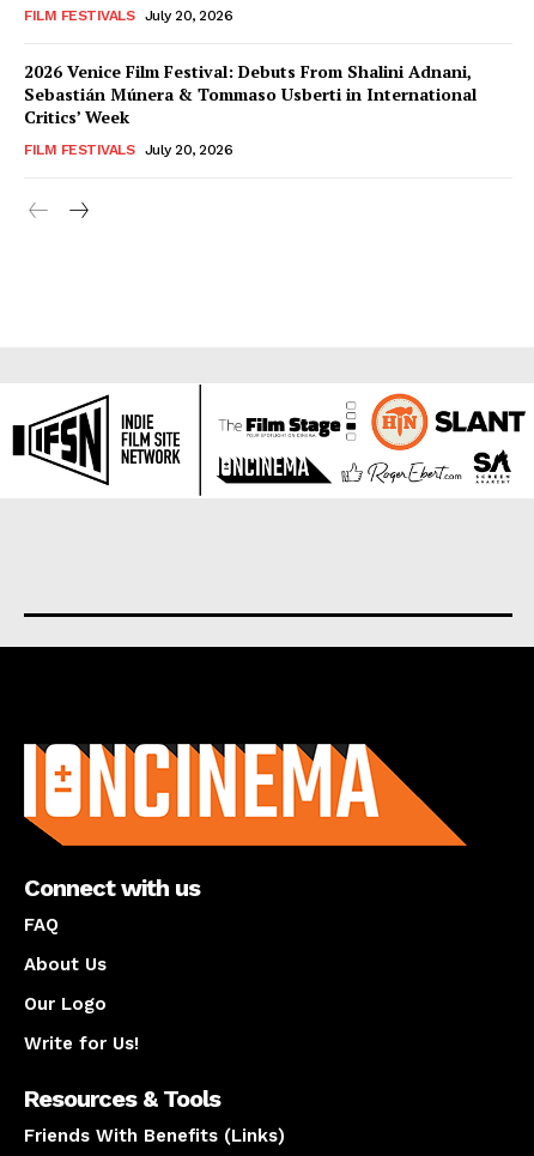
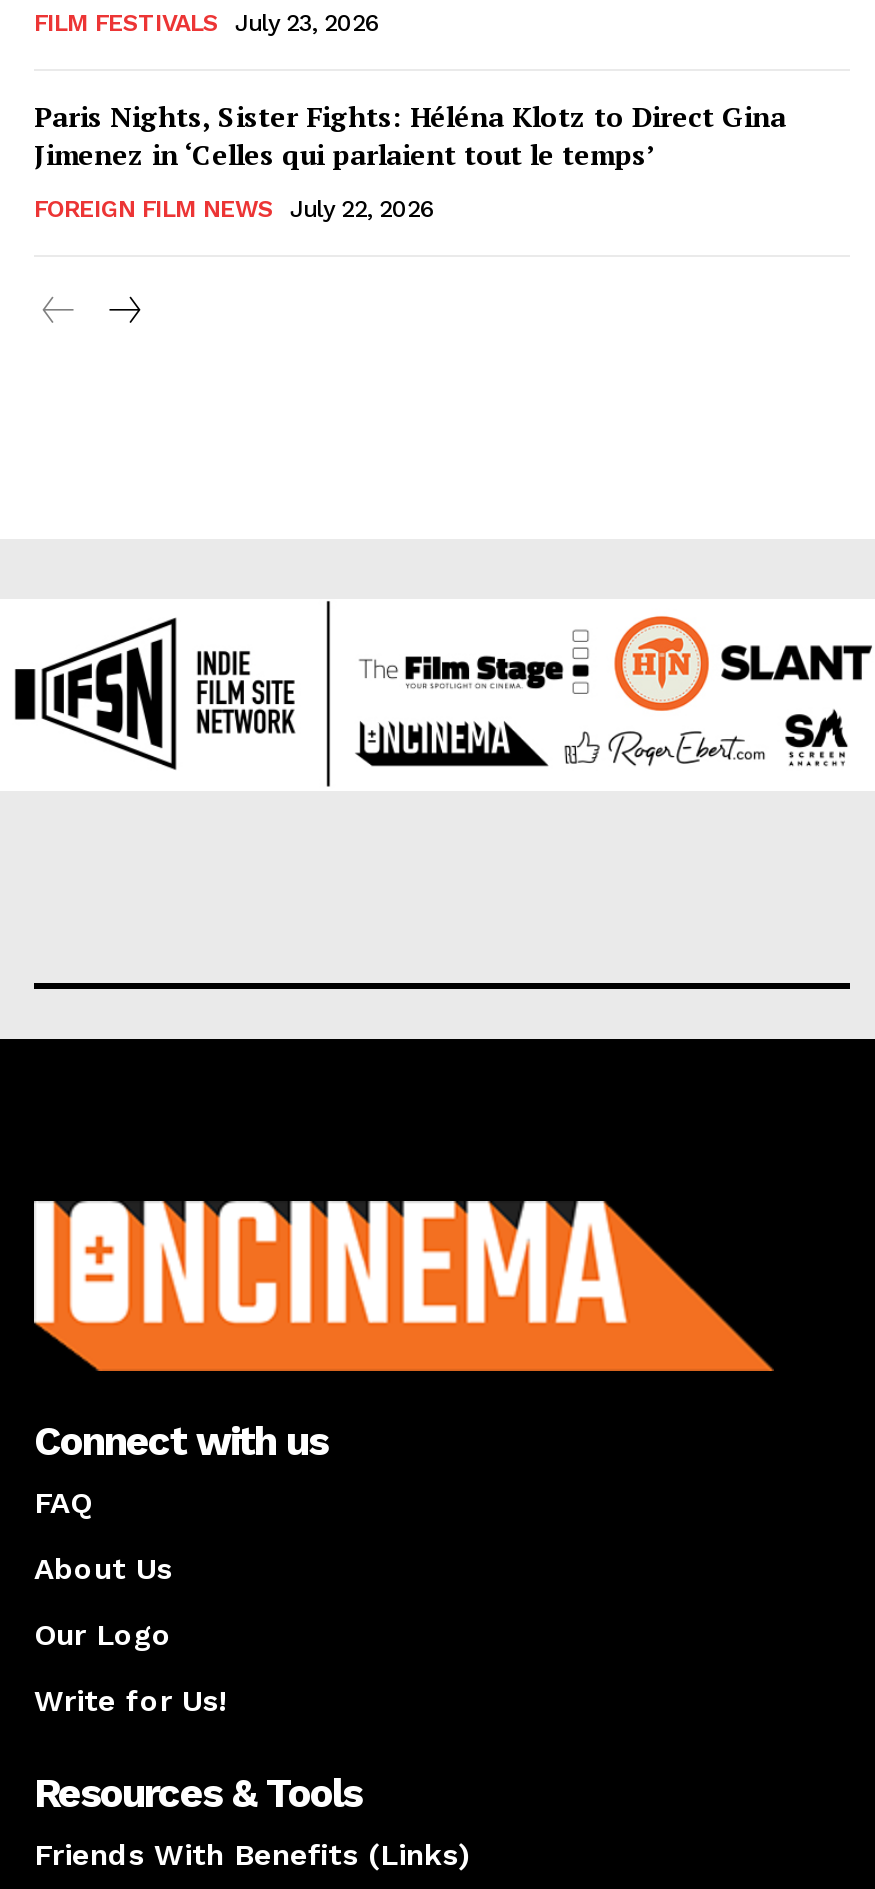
- FILM FESTIVALS July 20, 2026
+ FILM FESTIVALS July 23, 2026

- 2026 Venice Film Festival: Debuts From Shalini Adnani,
- Sebastián Múnera & Tommaso Usberti in International
- Critics’ Week
+ Paris Nights, Sister Fights: Héléna Klotz to Direct Gina
+ Jimenez in ‘Celles qui parlaient tout le temps’

- FILM FESTIVALS
- July 20, 2026
+ FOREIGN FILM NEWS
+ July 22, 2026
